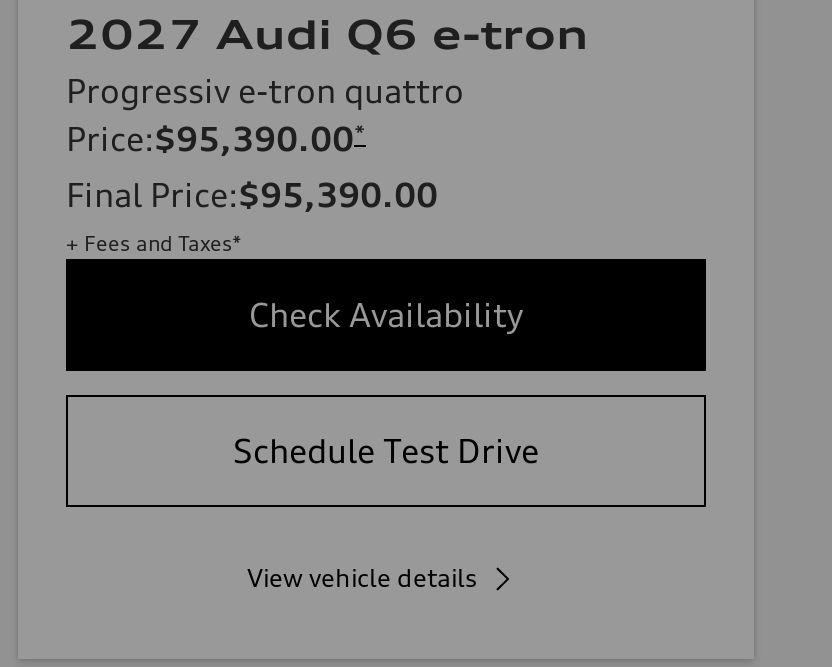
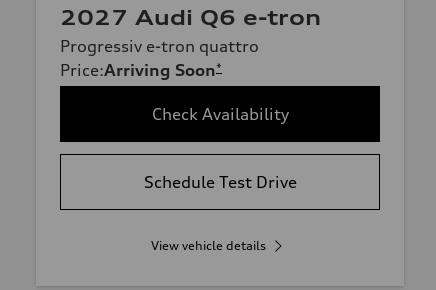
- Price:$95,390.00*
- Final Price:$95,390.00
- + Fees and Taxes*
+ Price:Arriving Soon*
